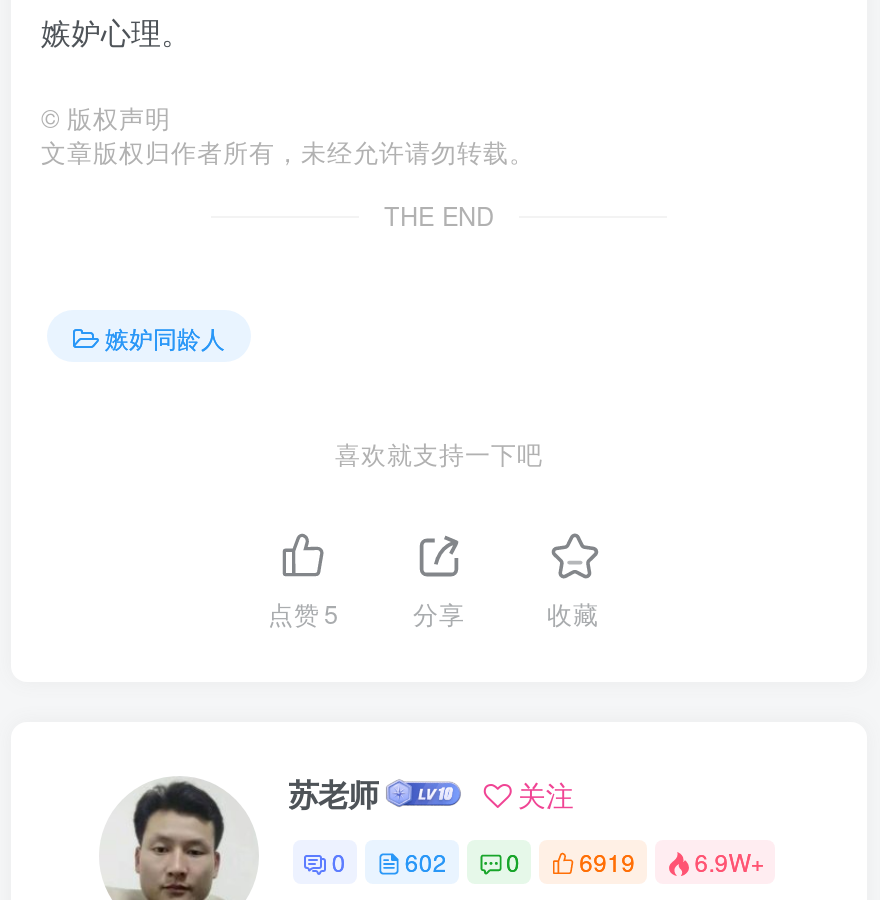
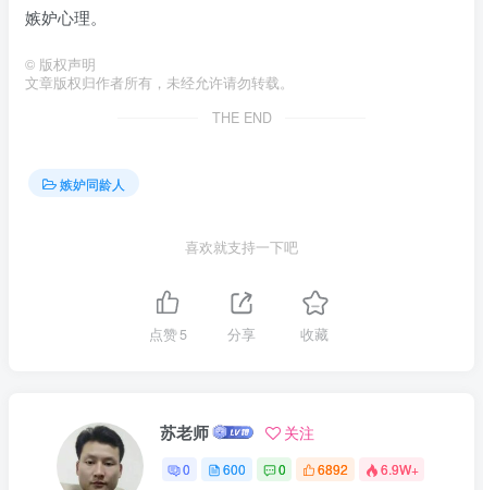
- 602
+ 600

- 6919
+ 6892
